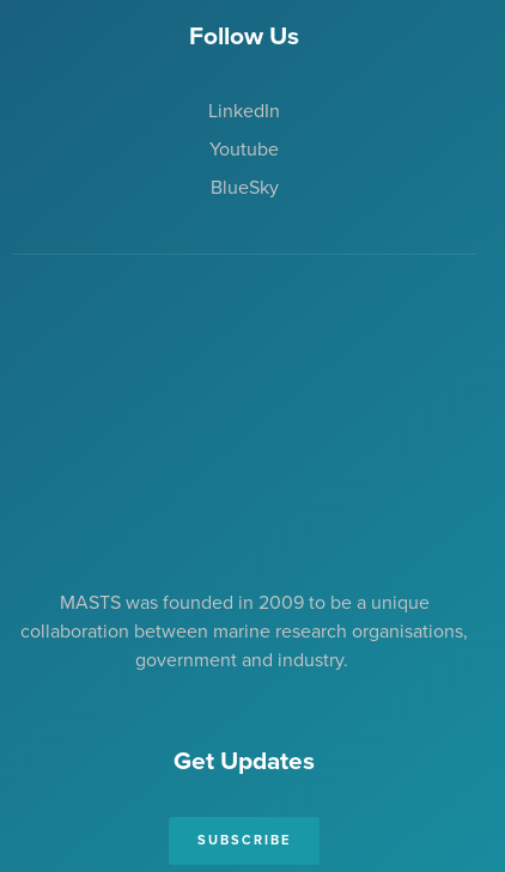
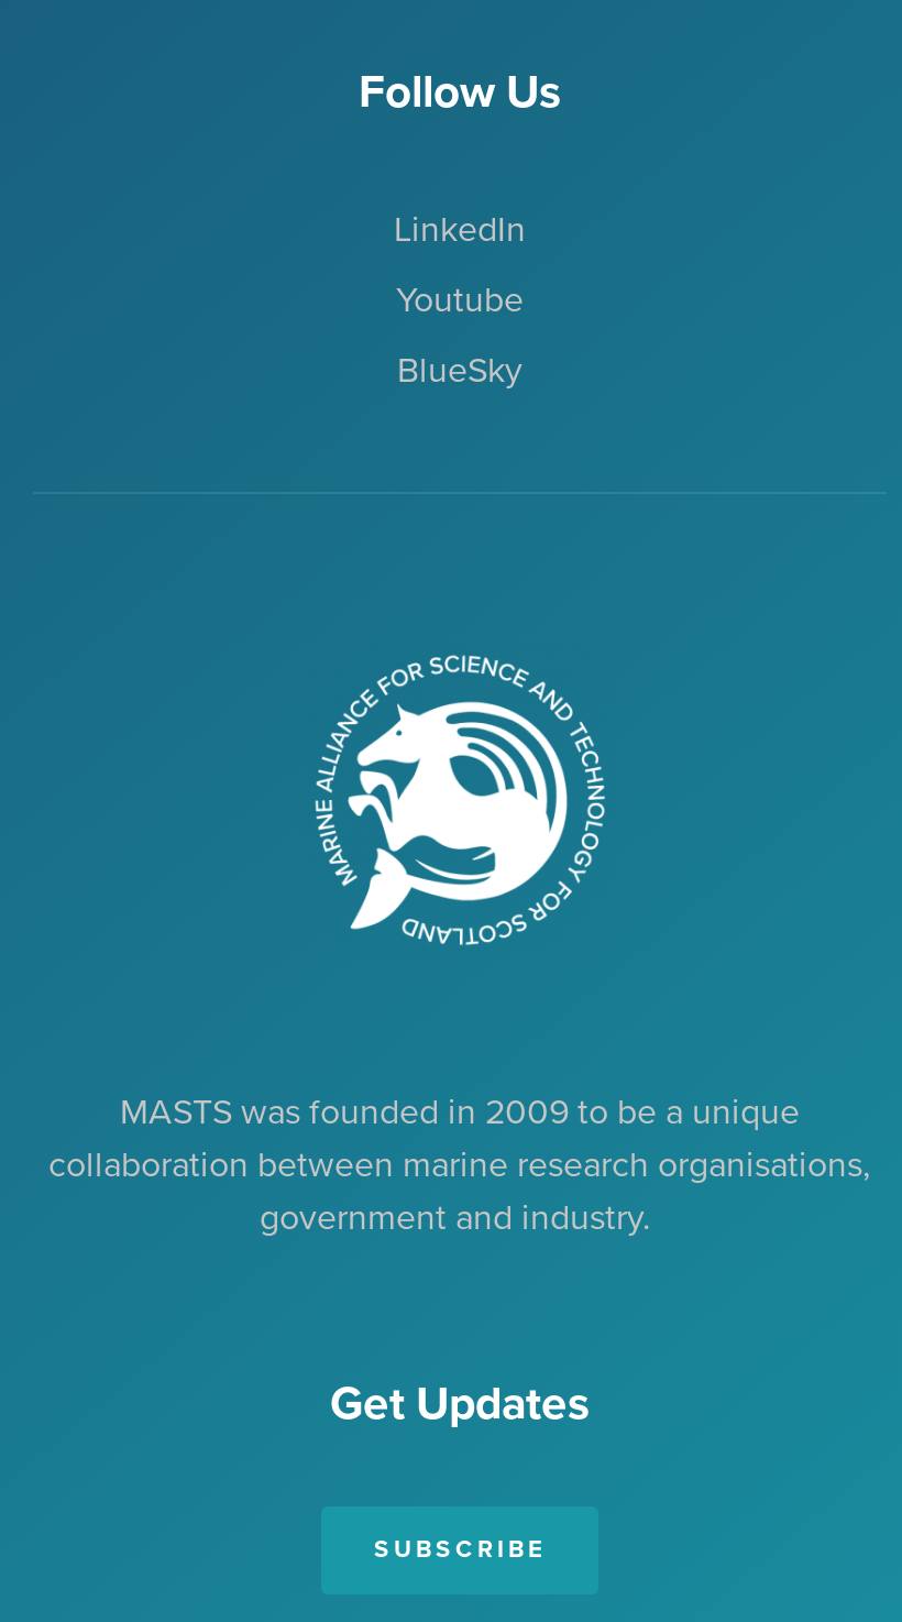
+ [image]
